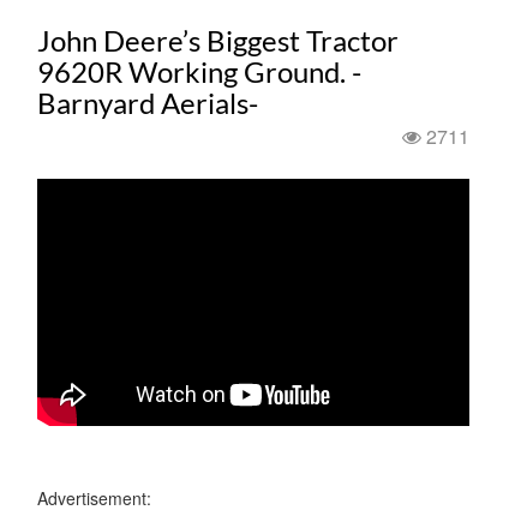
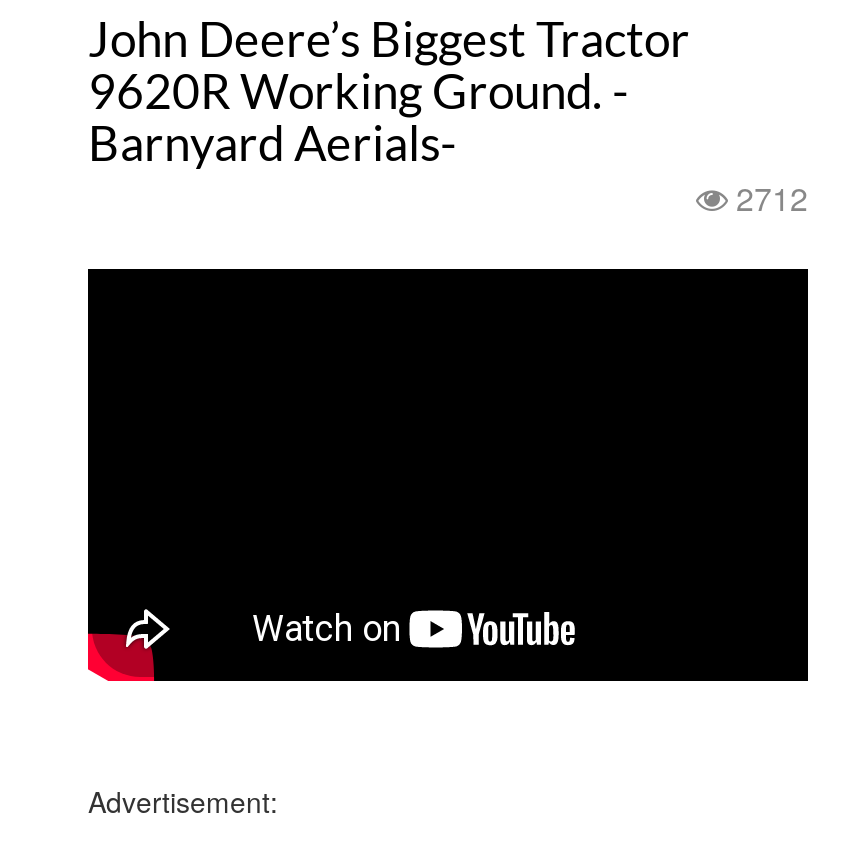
- 2711
+ 2712
